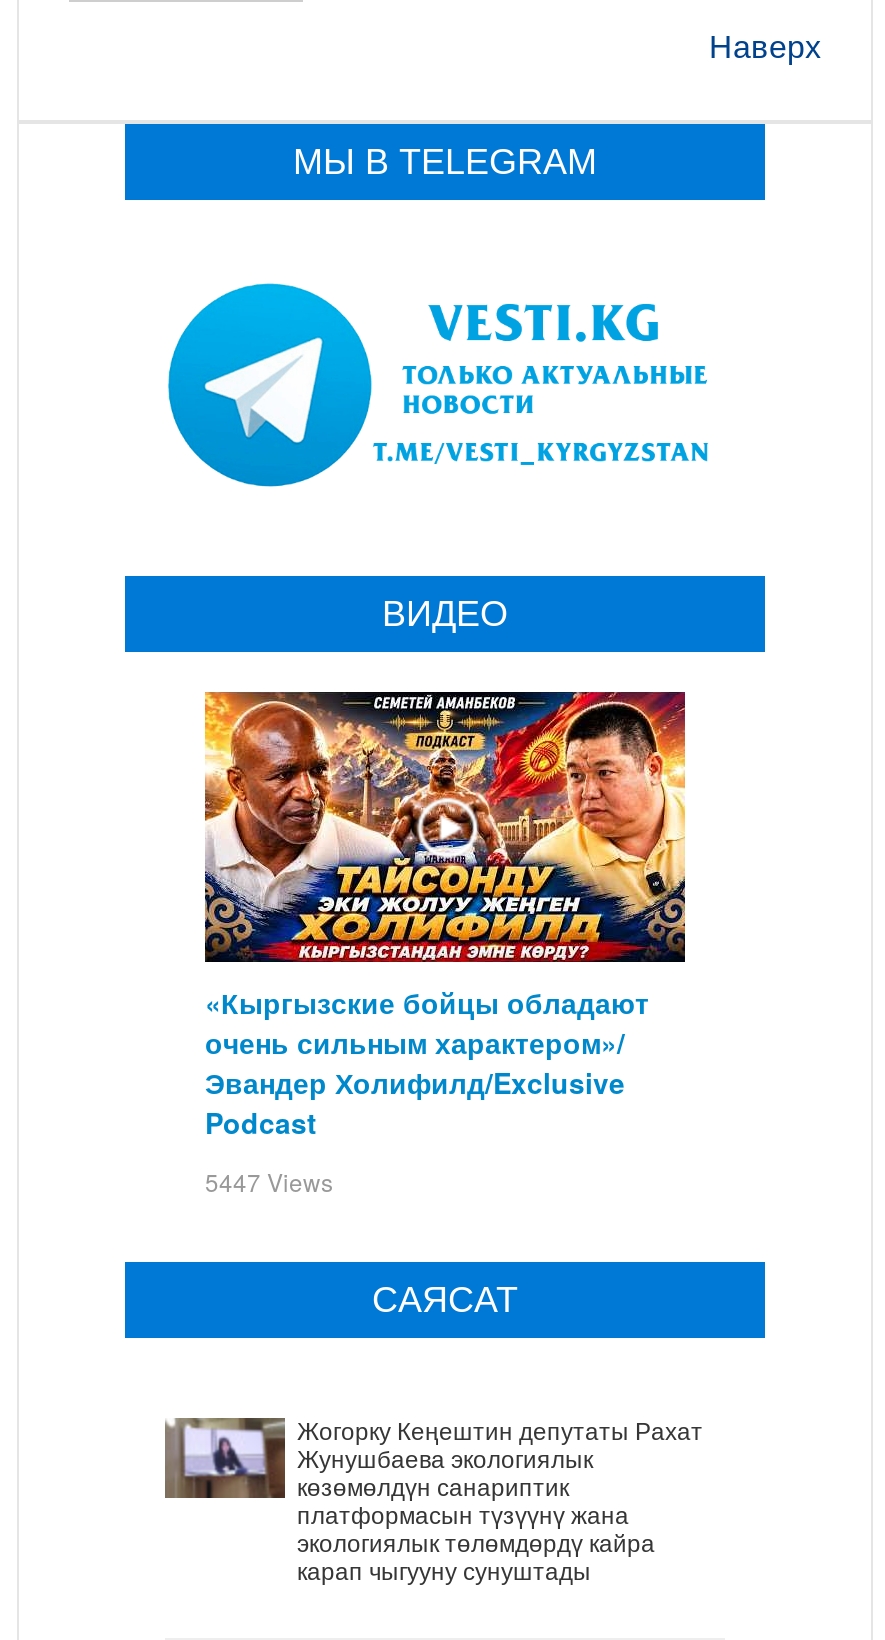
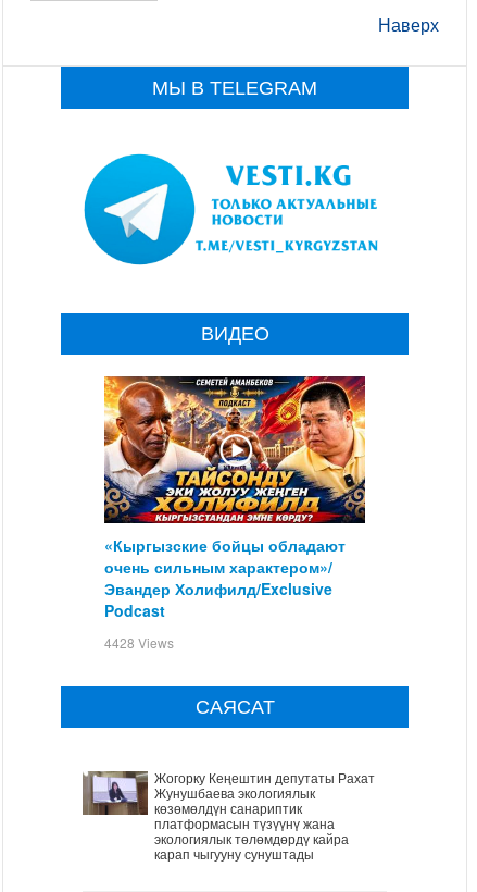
- 5447 Views
+ 4428 Views
